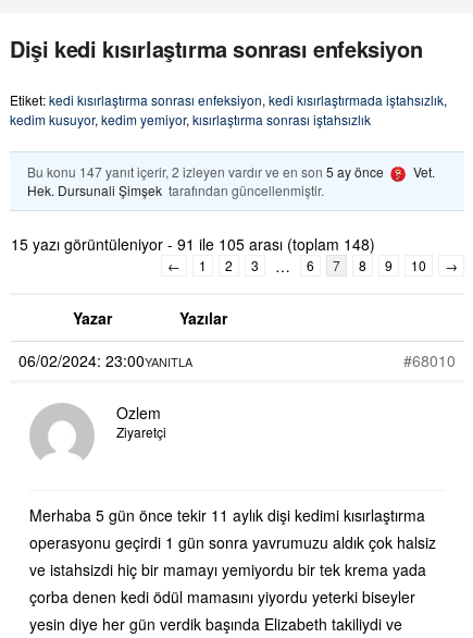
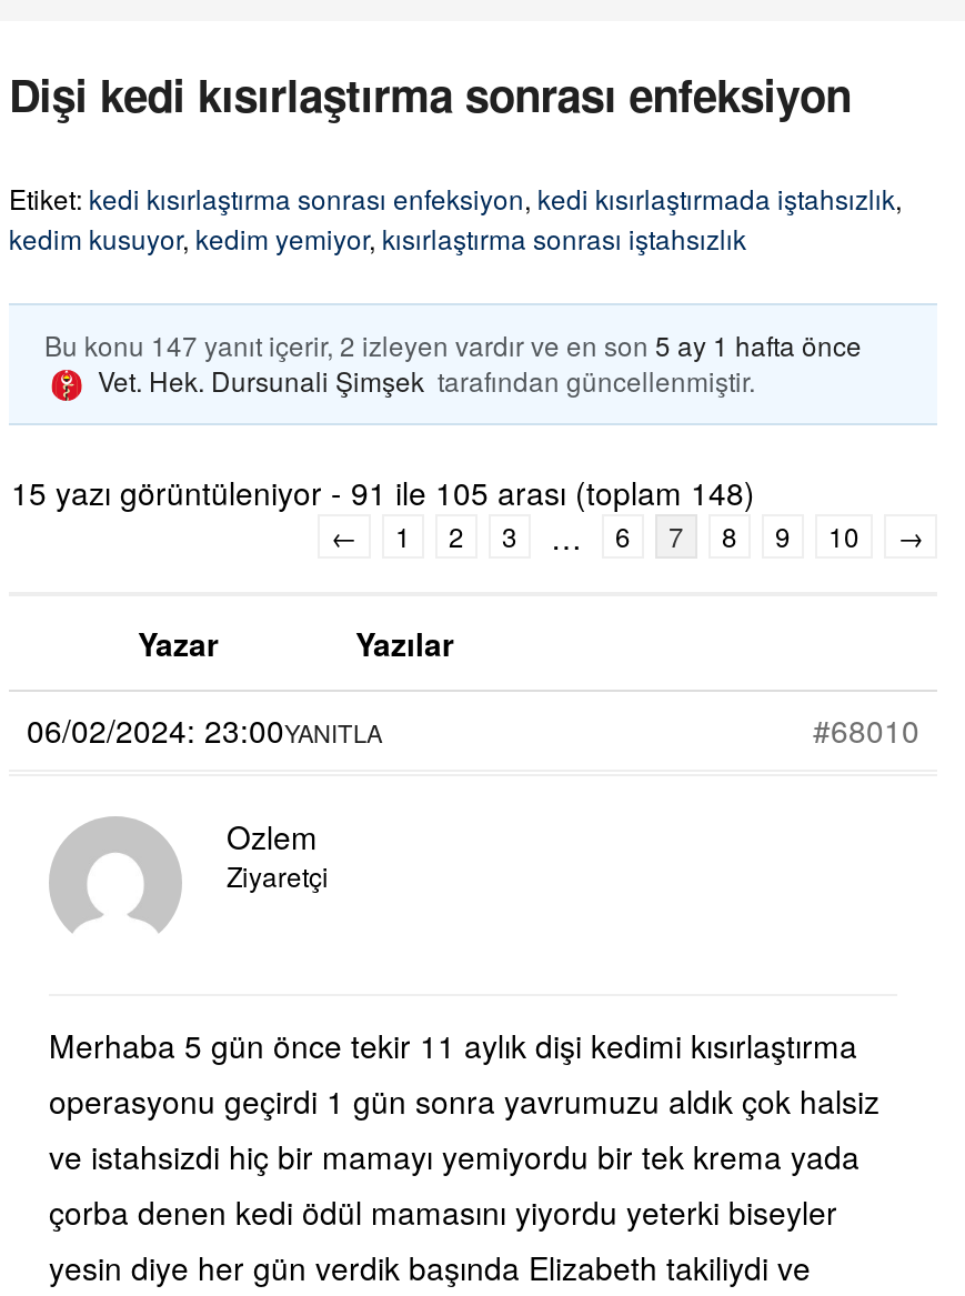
- Bu konu 147 yanıt içerir, 2 izleyen vardır ve en son 5 ay önce
- Vet.
- Hek. Dursunali Şimşek tarafından güncellenmiştir.
+ Bu konu 147 yanıt içerir, 2 izleyen vardır ve en son 5 ay 1 hafta önce
+ Vet. Hek. Dursunali Şimşek tarafından güncellenmiştir.
